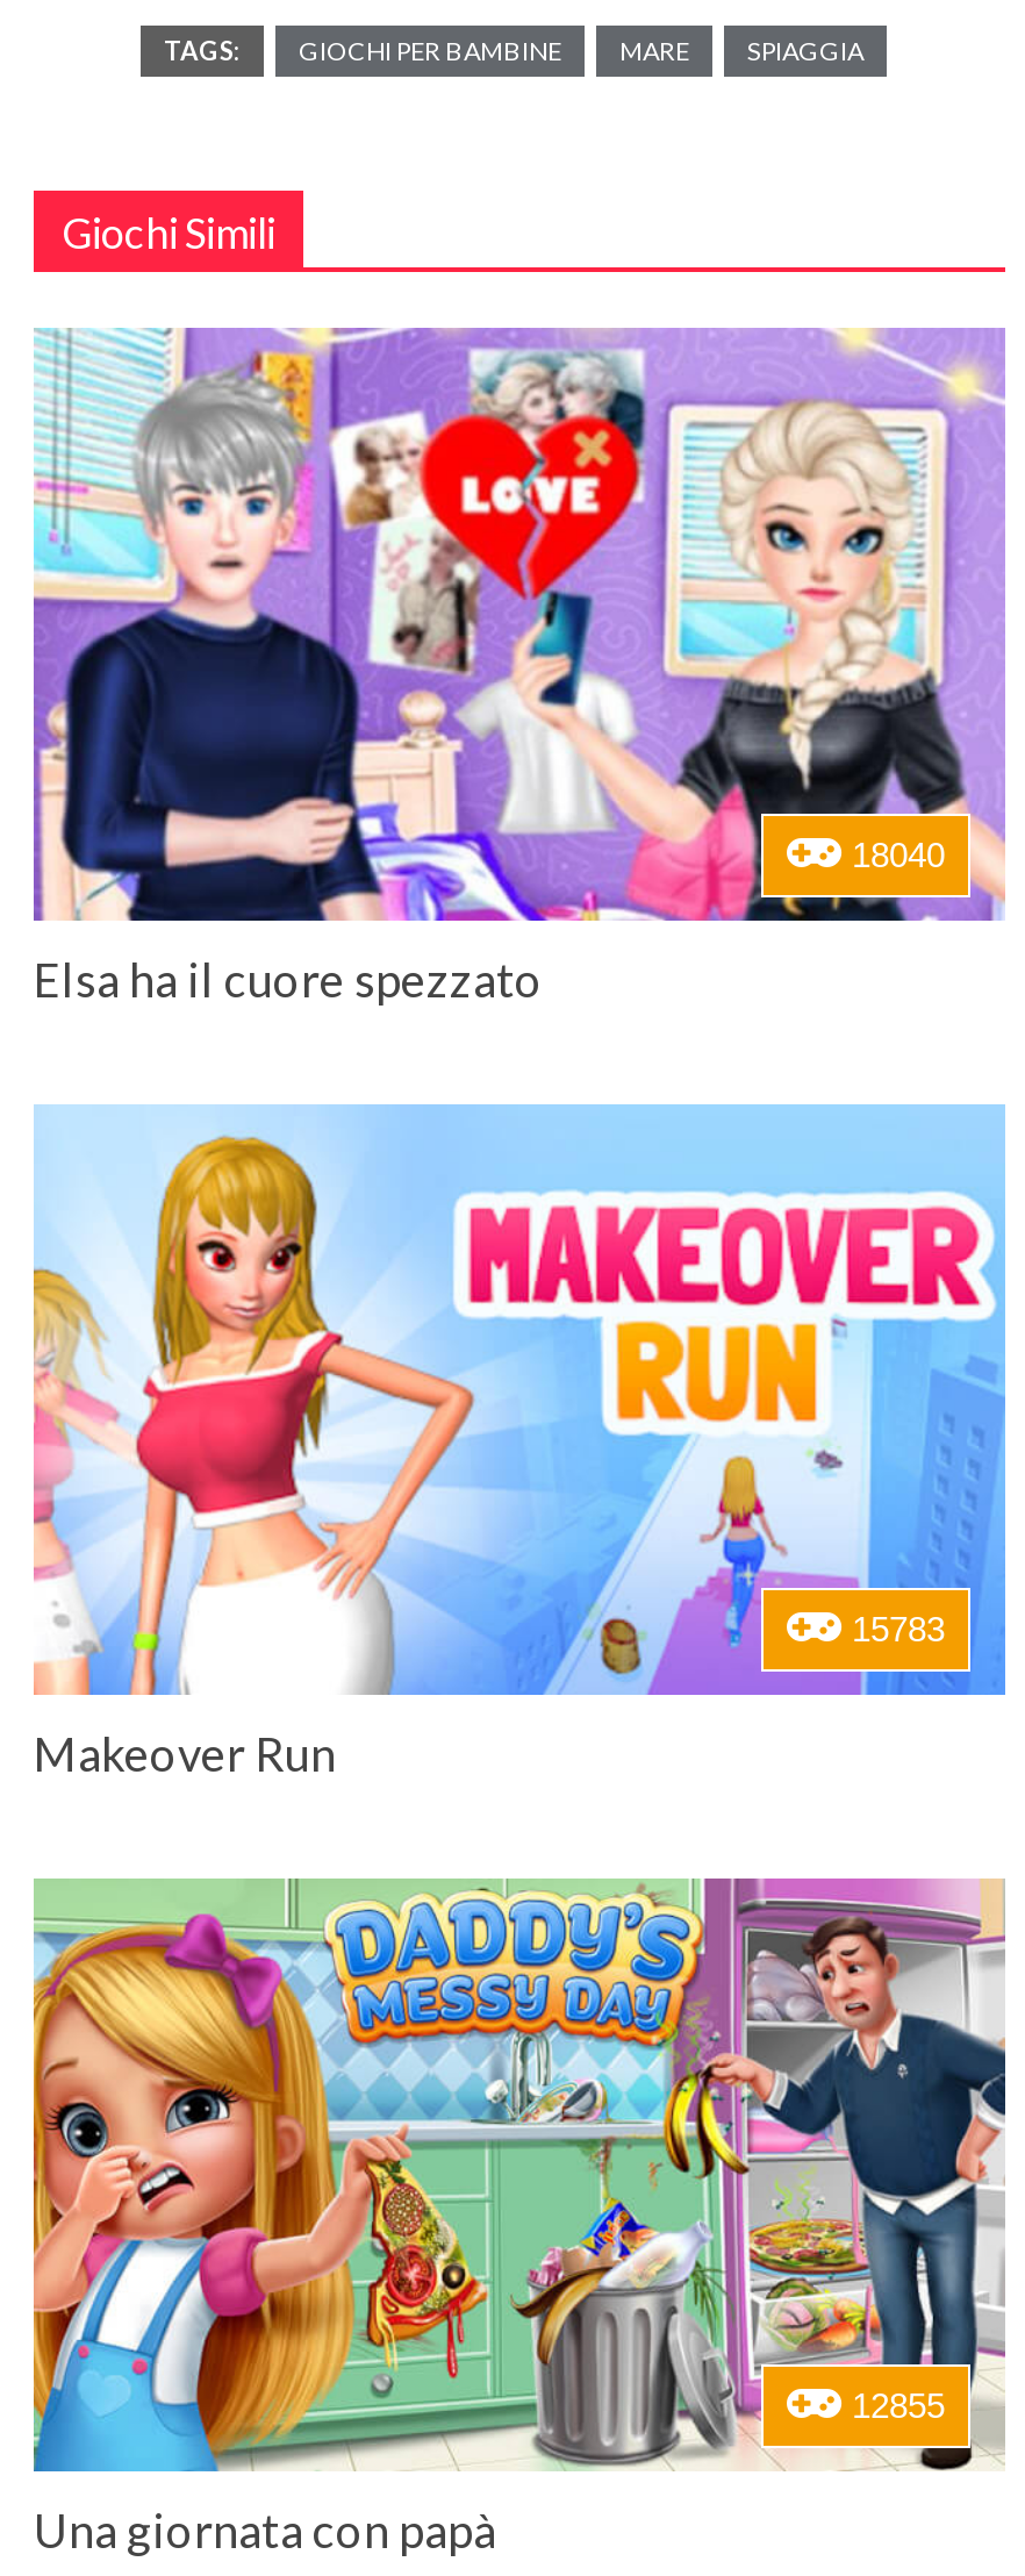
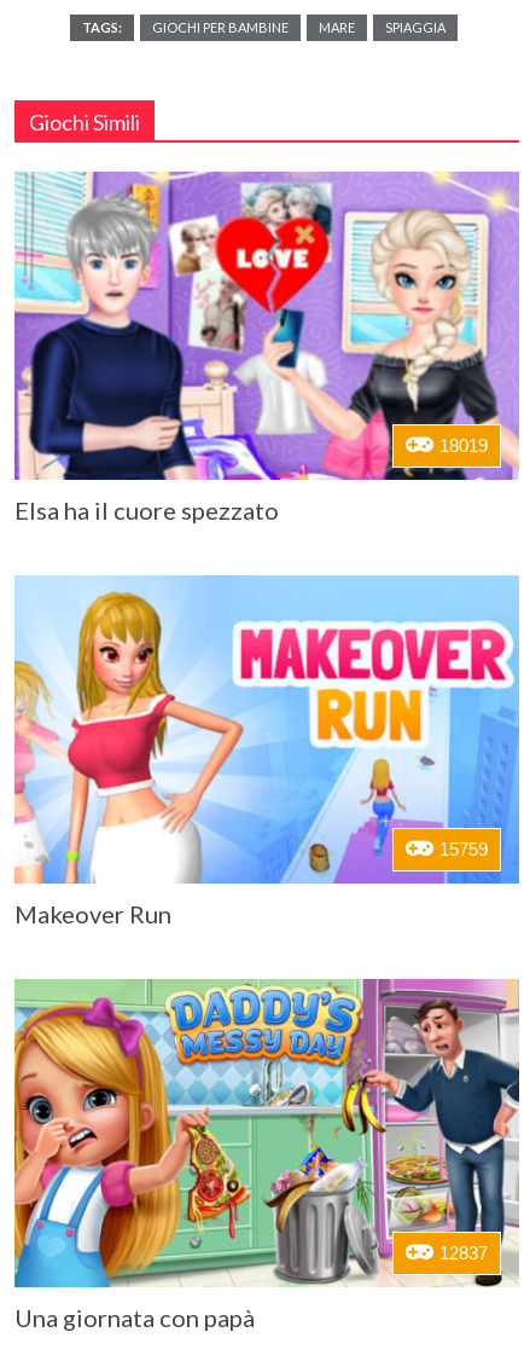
- 18040
+ 18019

- 15783
+ 15759

- 12855
+ 12837
